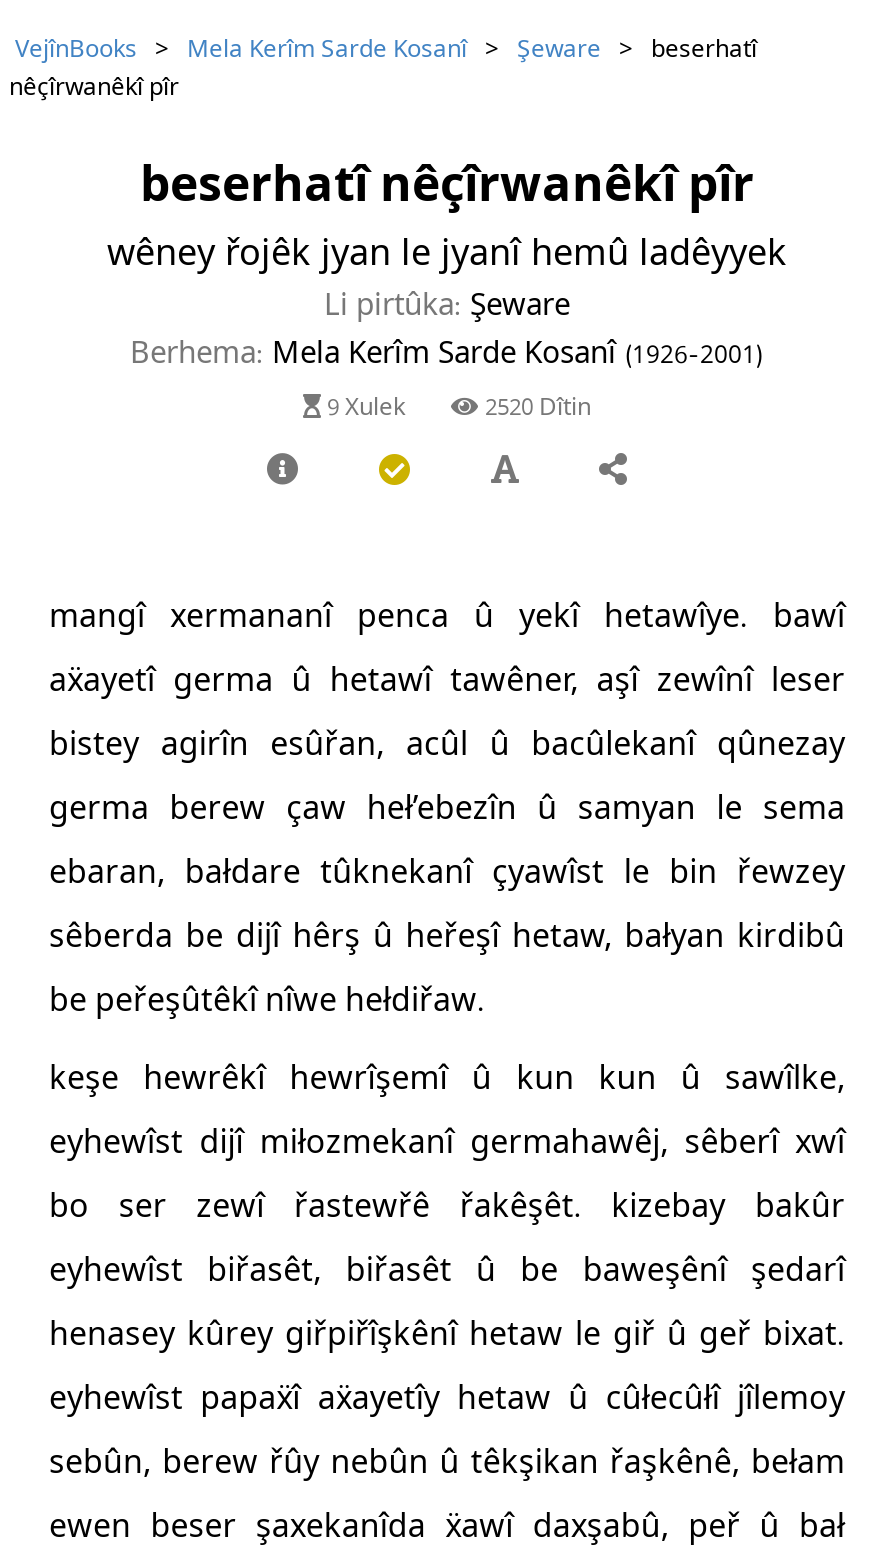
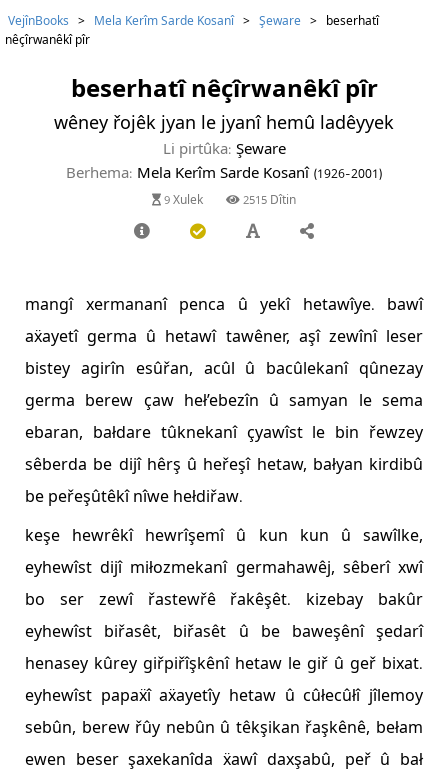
- 9 Xulek 2520 Dîtin
+ 9 Xulek 2515 Dîtin
